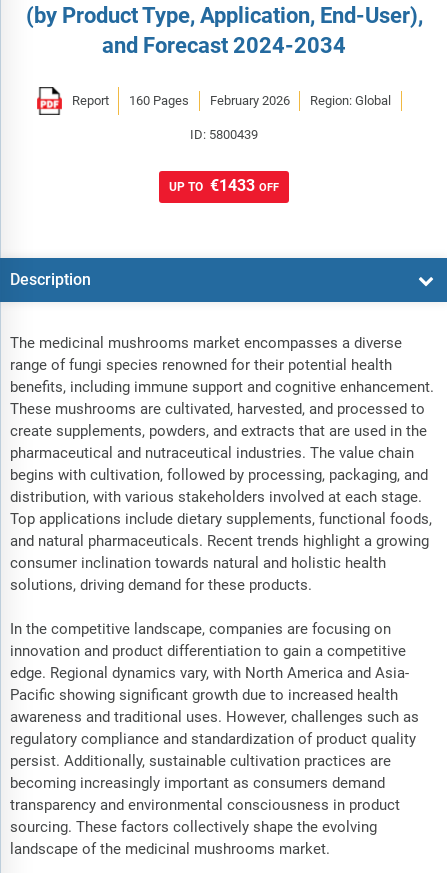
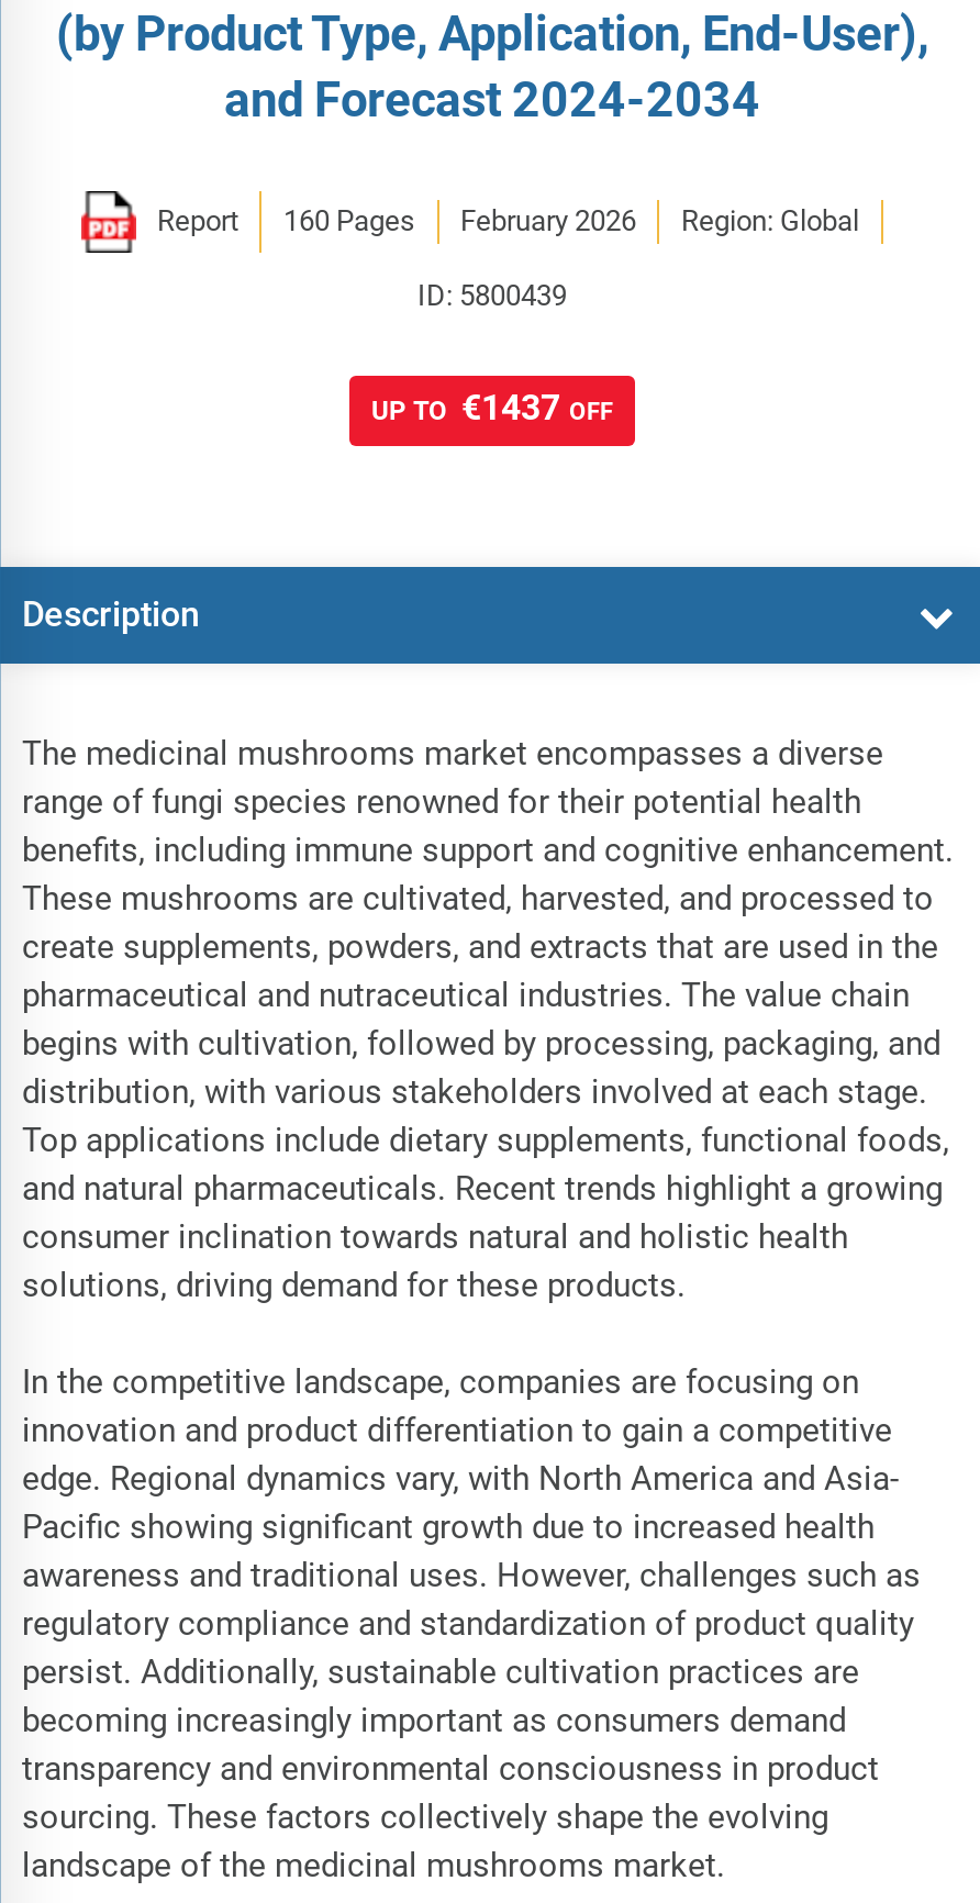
- UP TO €1433 OFF
+ UP TO €1437 OFF
